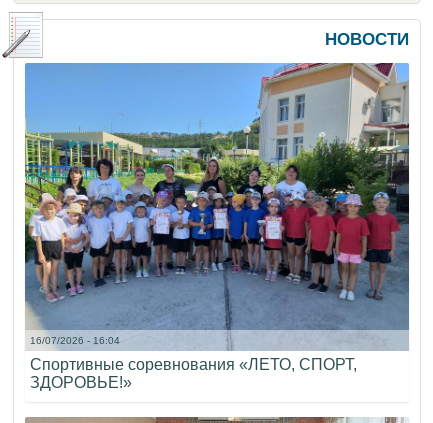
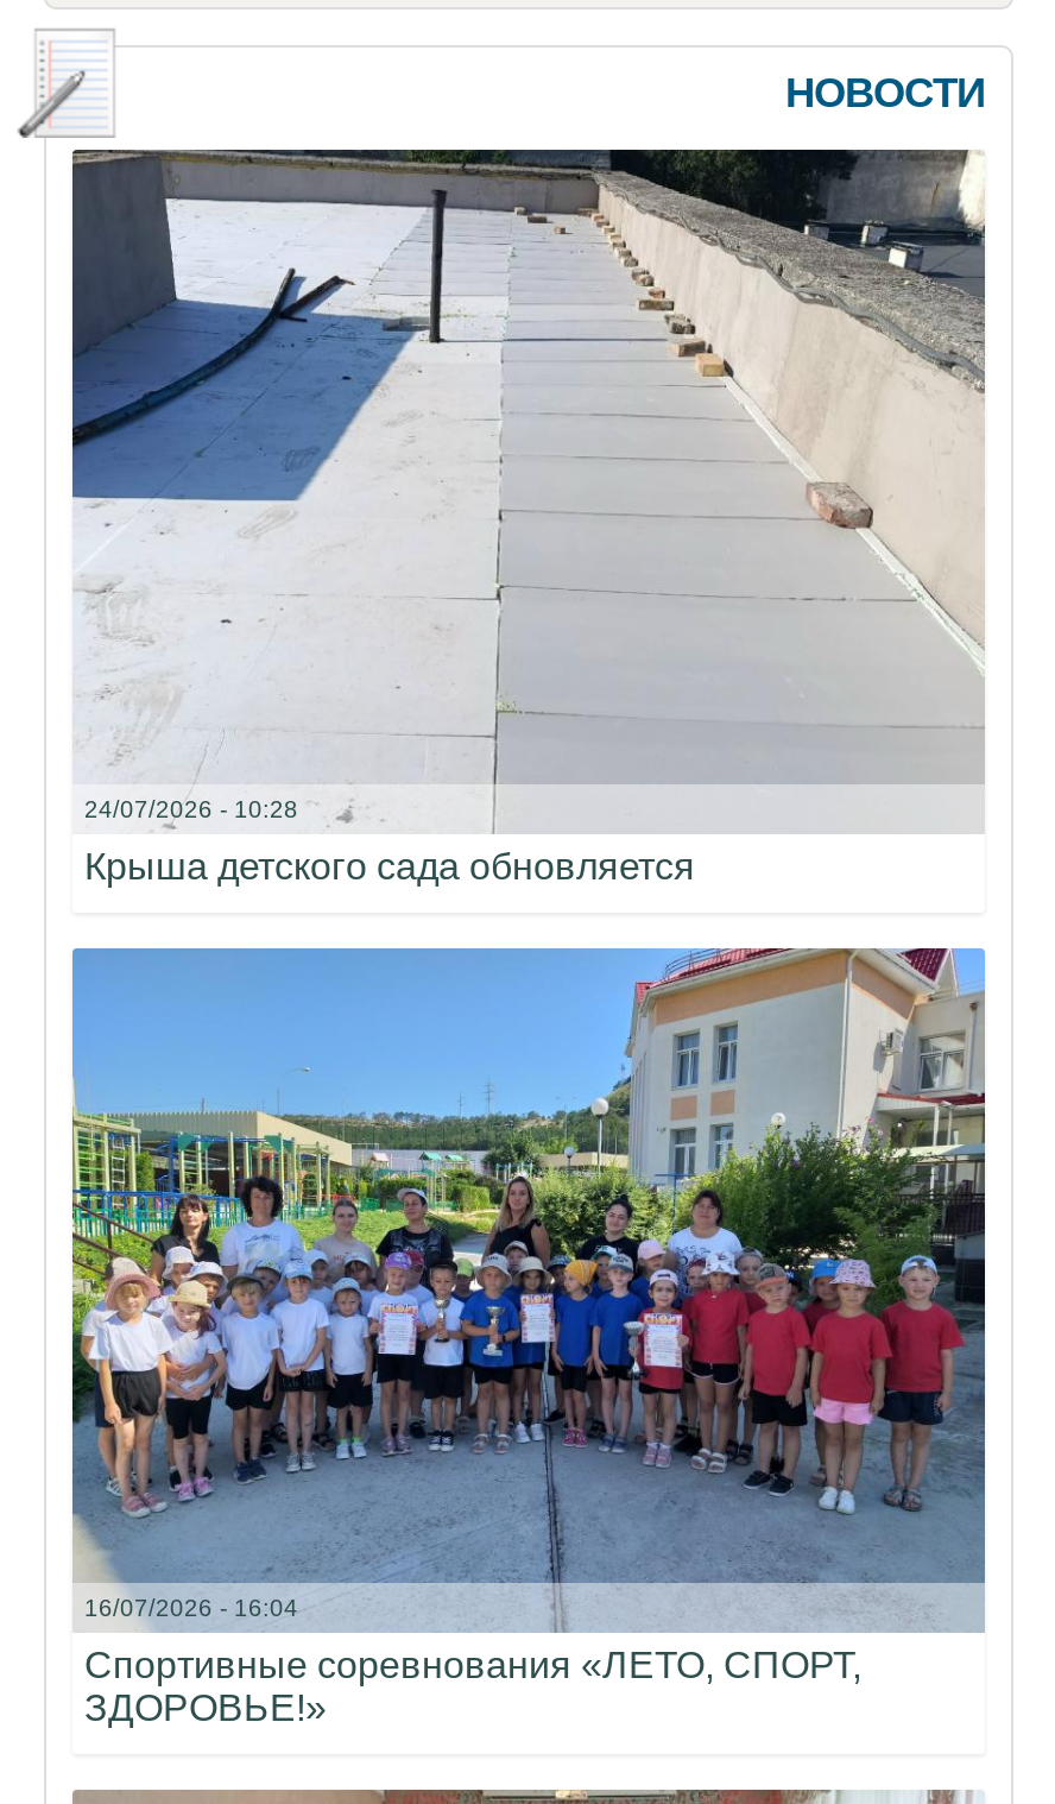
+ [image]
+ 24/07/2026 - 10:28
+ Крыша детского сада обновляется
